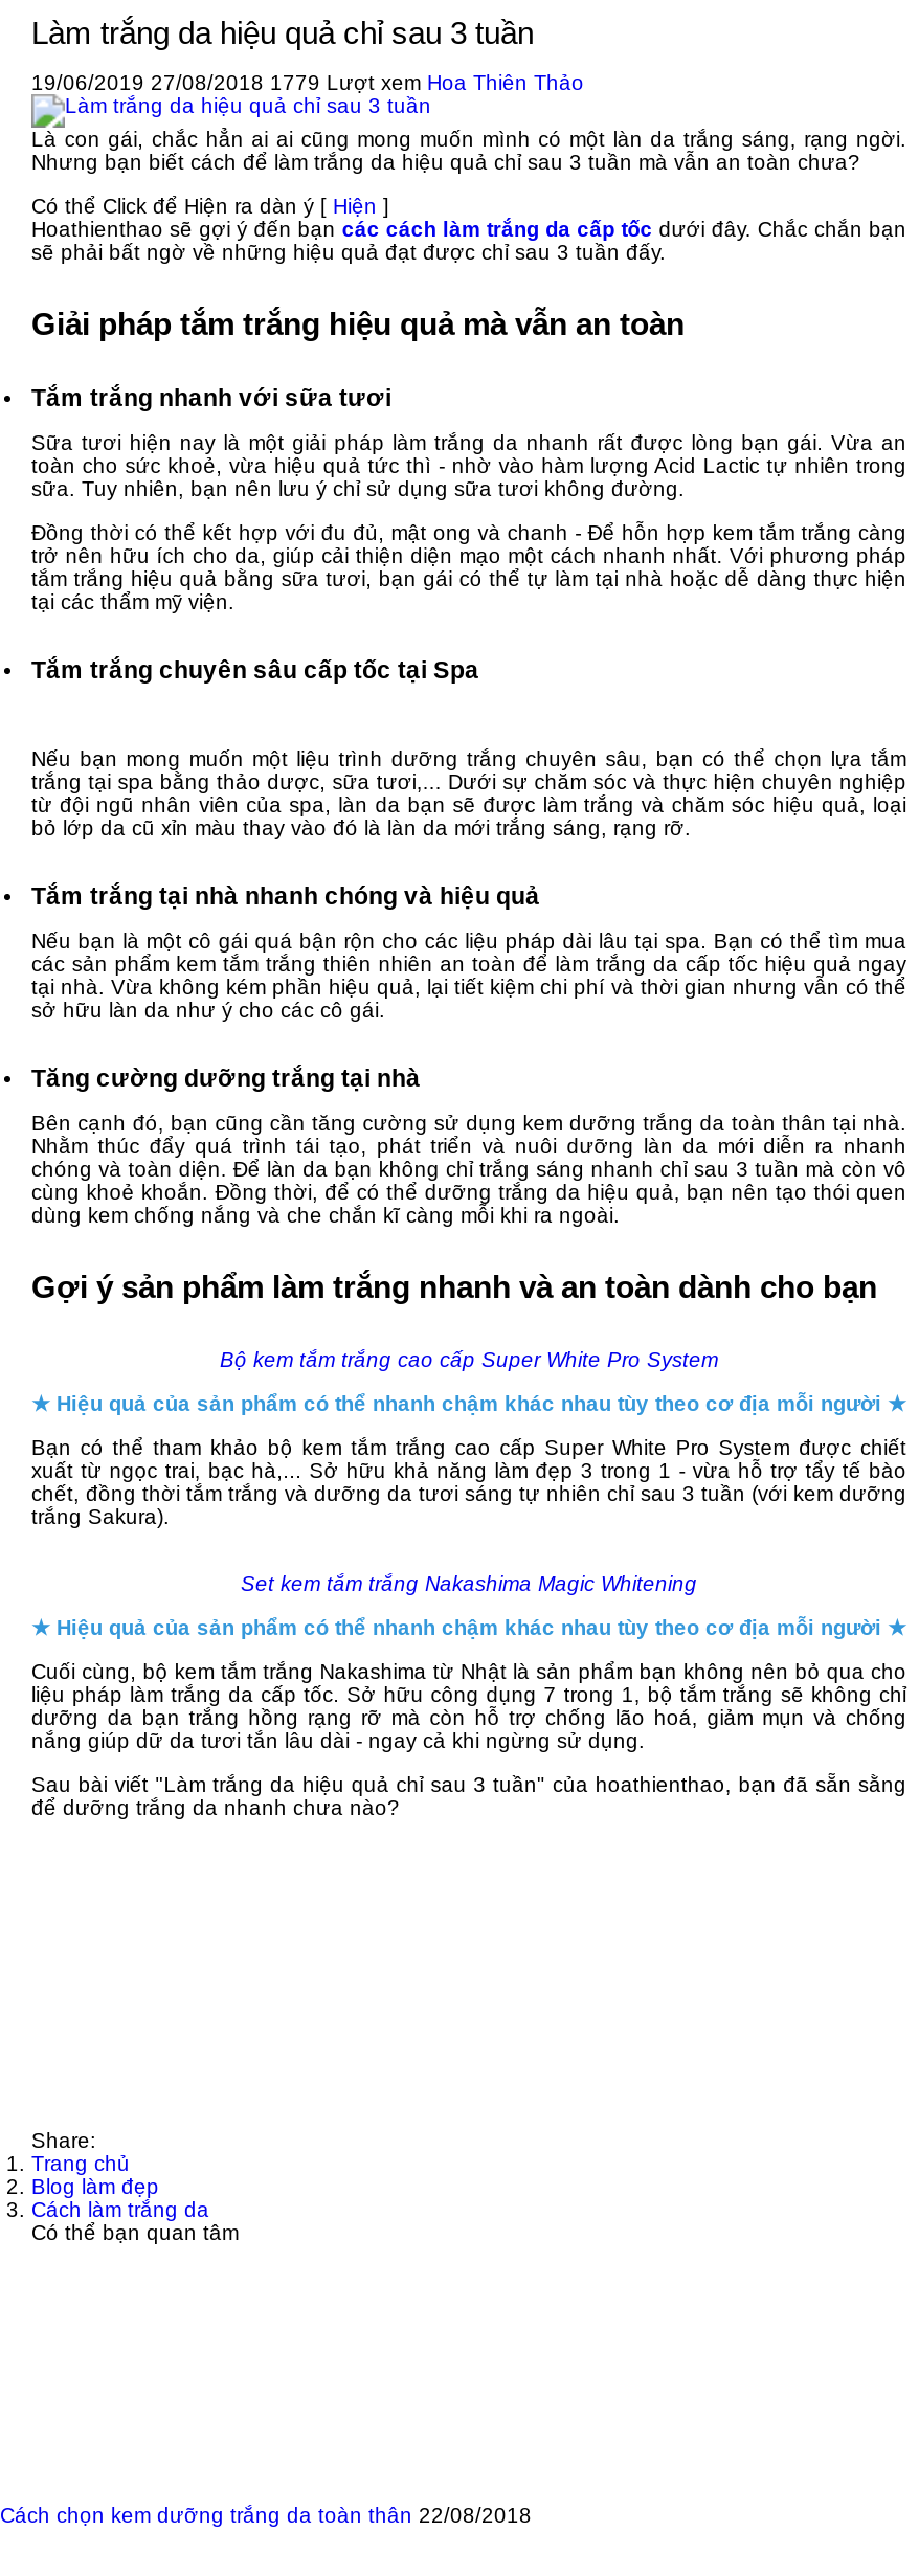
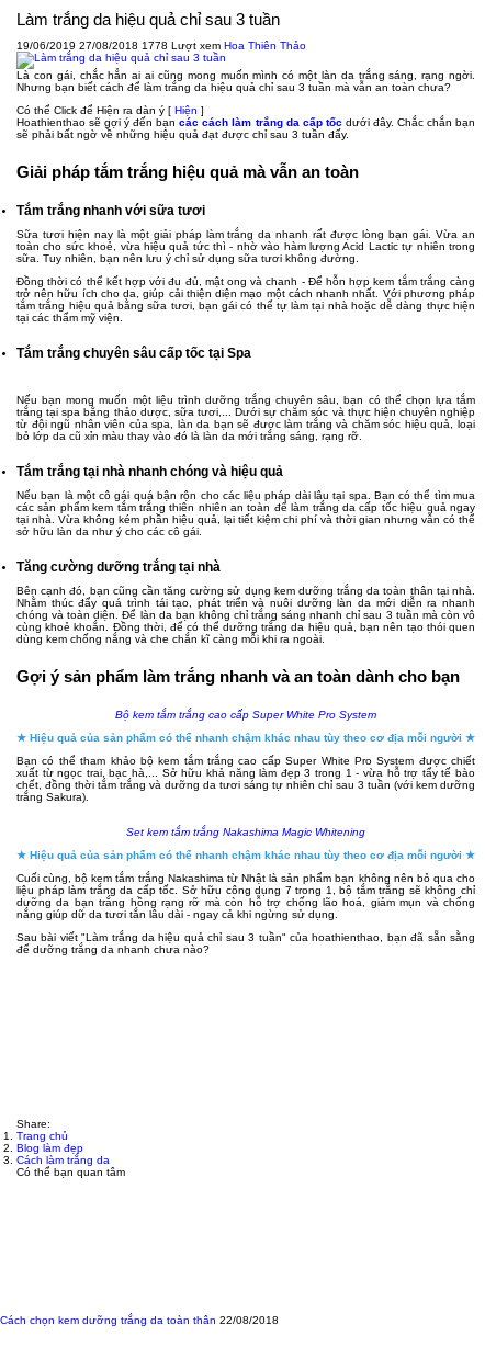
- 19/06/2019 27/08/2018 1779 Lượt xem Hoa Thiên Thảo
+ 19/06/2019 27/08/2018 1778 Lượt xem Hoa Thiên Thảo
